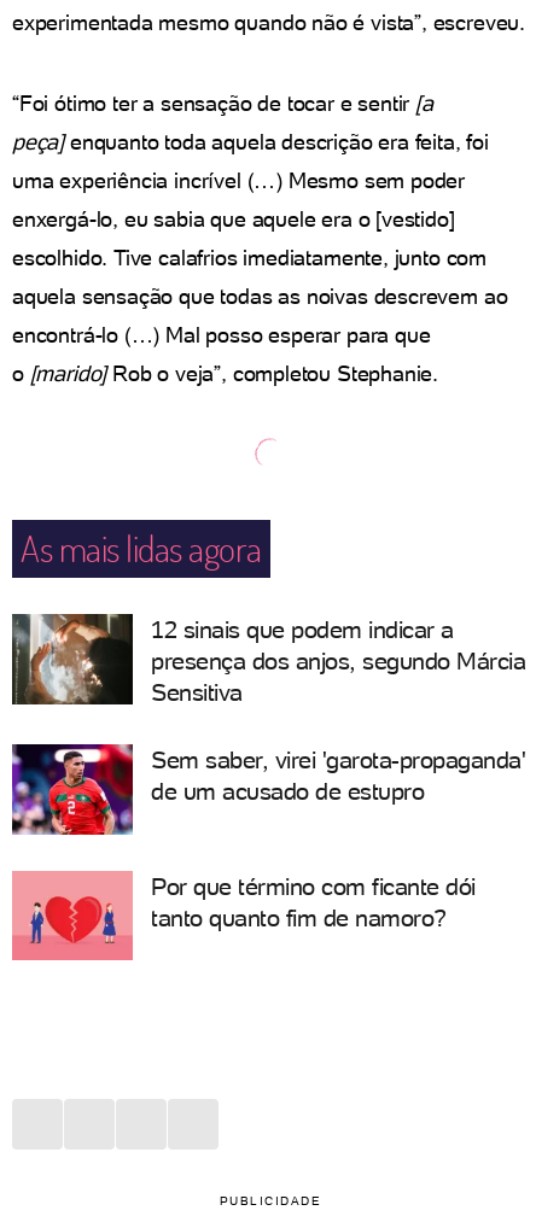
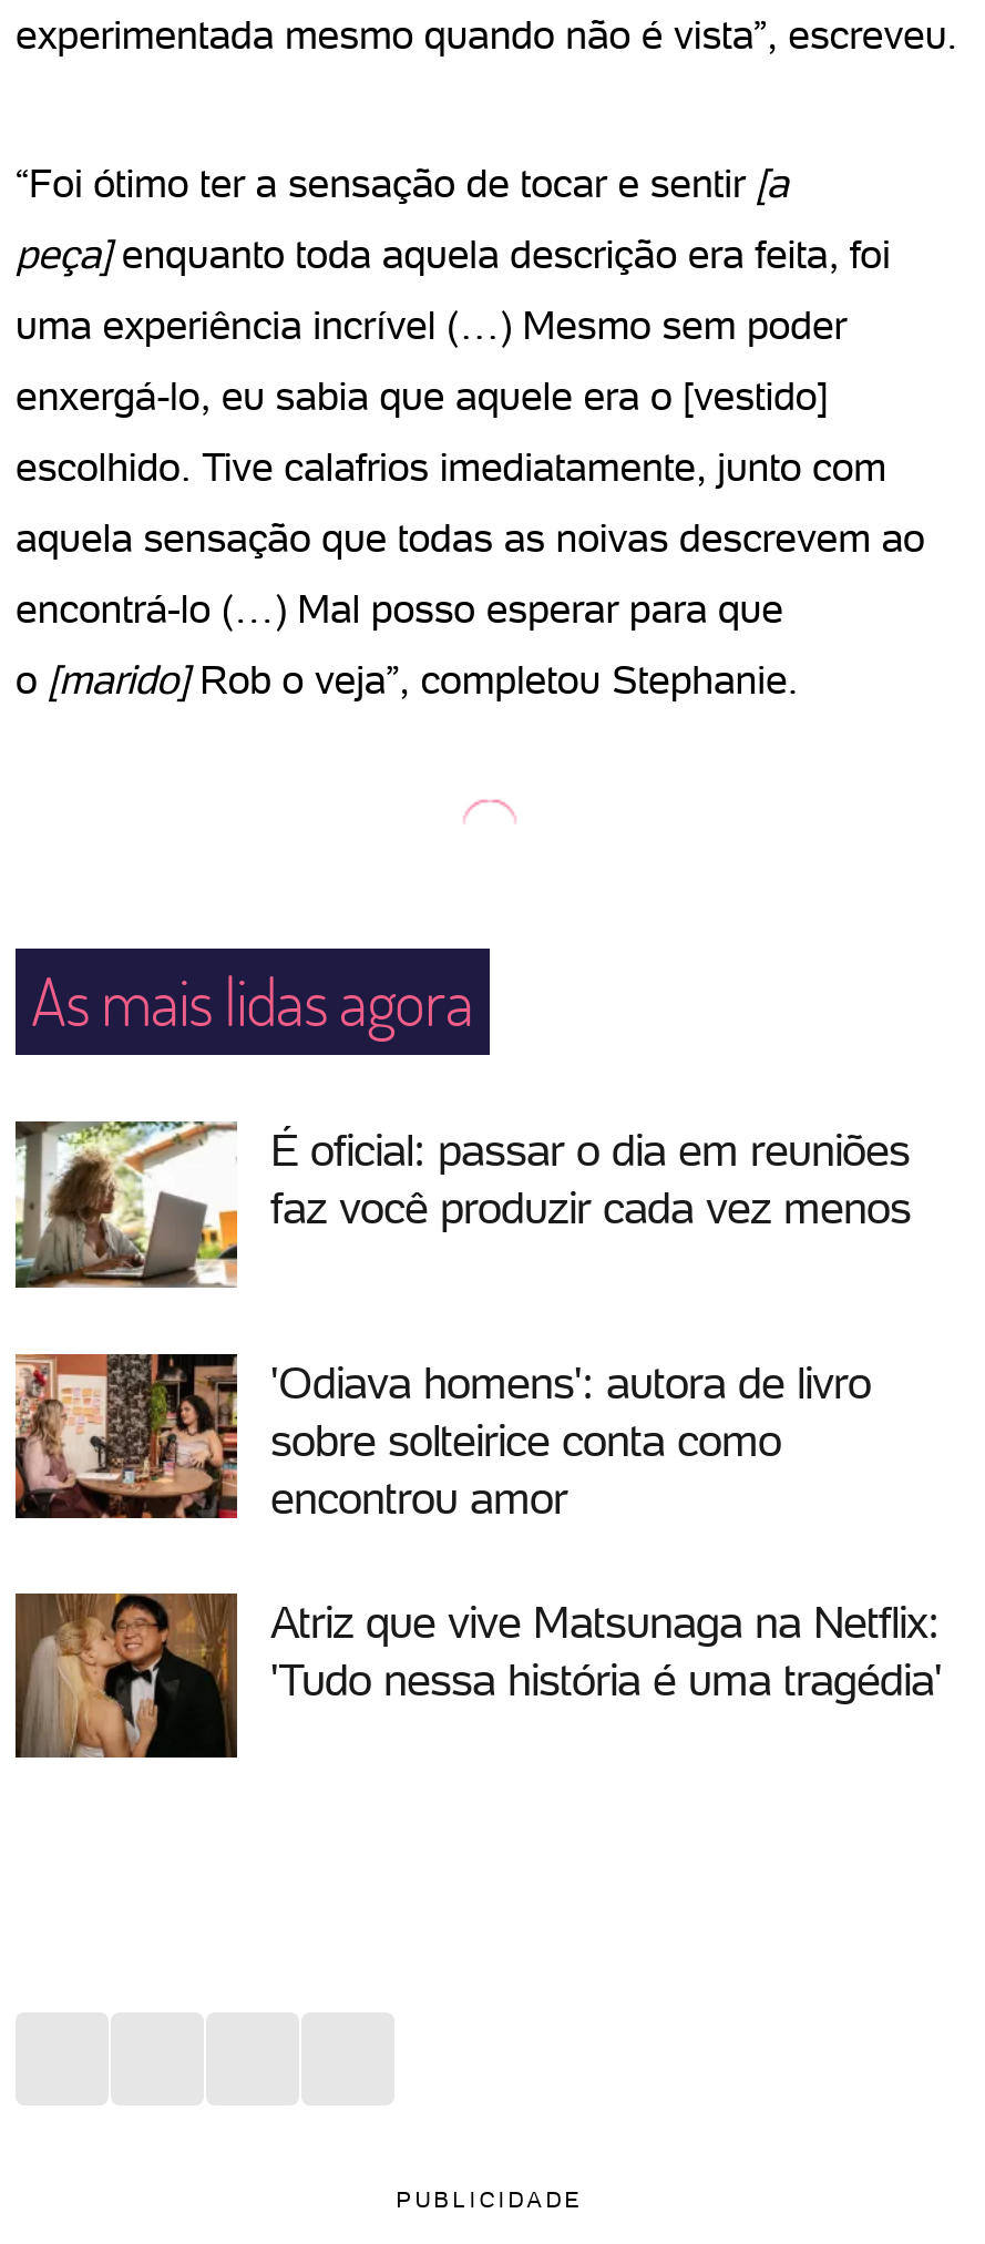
- [image]
- 12 sinais que podem indicar a
- presença dos anjos, segundo Márcia
- Sensitiva
+ [image]
+ É oficial: passar o dia em reuniões
+ faz você produzir cada vez menos

- [image]
- Sem saber, virei 'garota-propaganda'
- de um acusado de estupro
+ [image]
+ 'Odiava homens': autora de livro
+ sobre solteirice conta como
+ encontrou amor

- [image]
- Por que término com ficante dói
- tanto quanto fim de namoro?
+ [image]
+ Atriz que vive Matsunaga na Netflix:
+ 'Tudo nessa história é uma tragédia'
